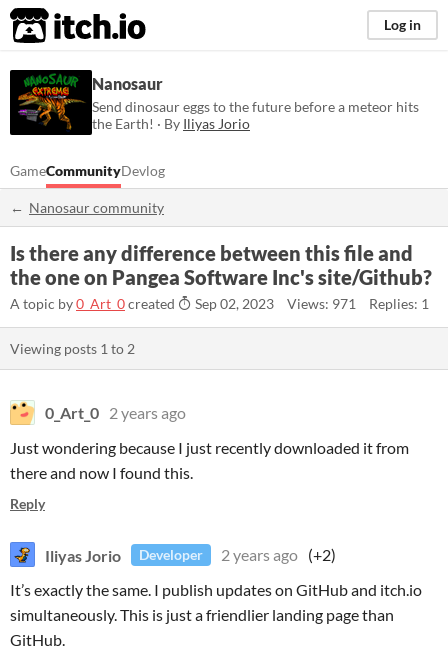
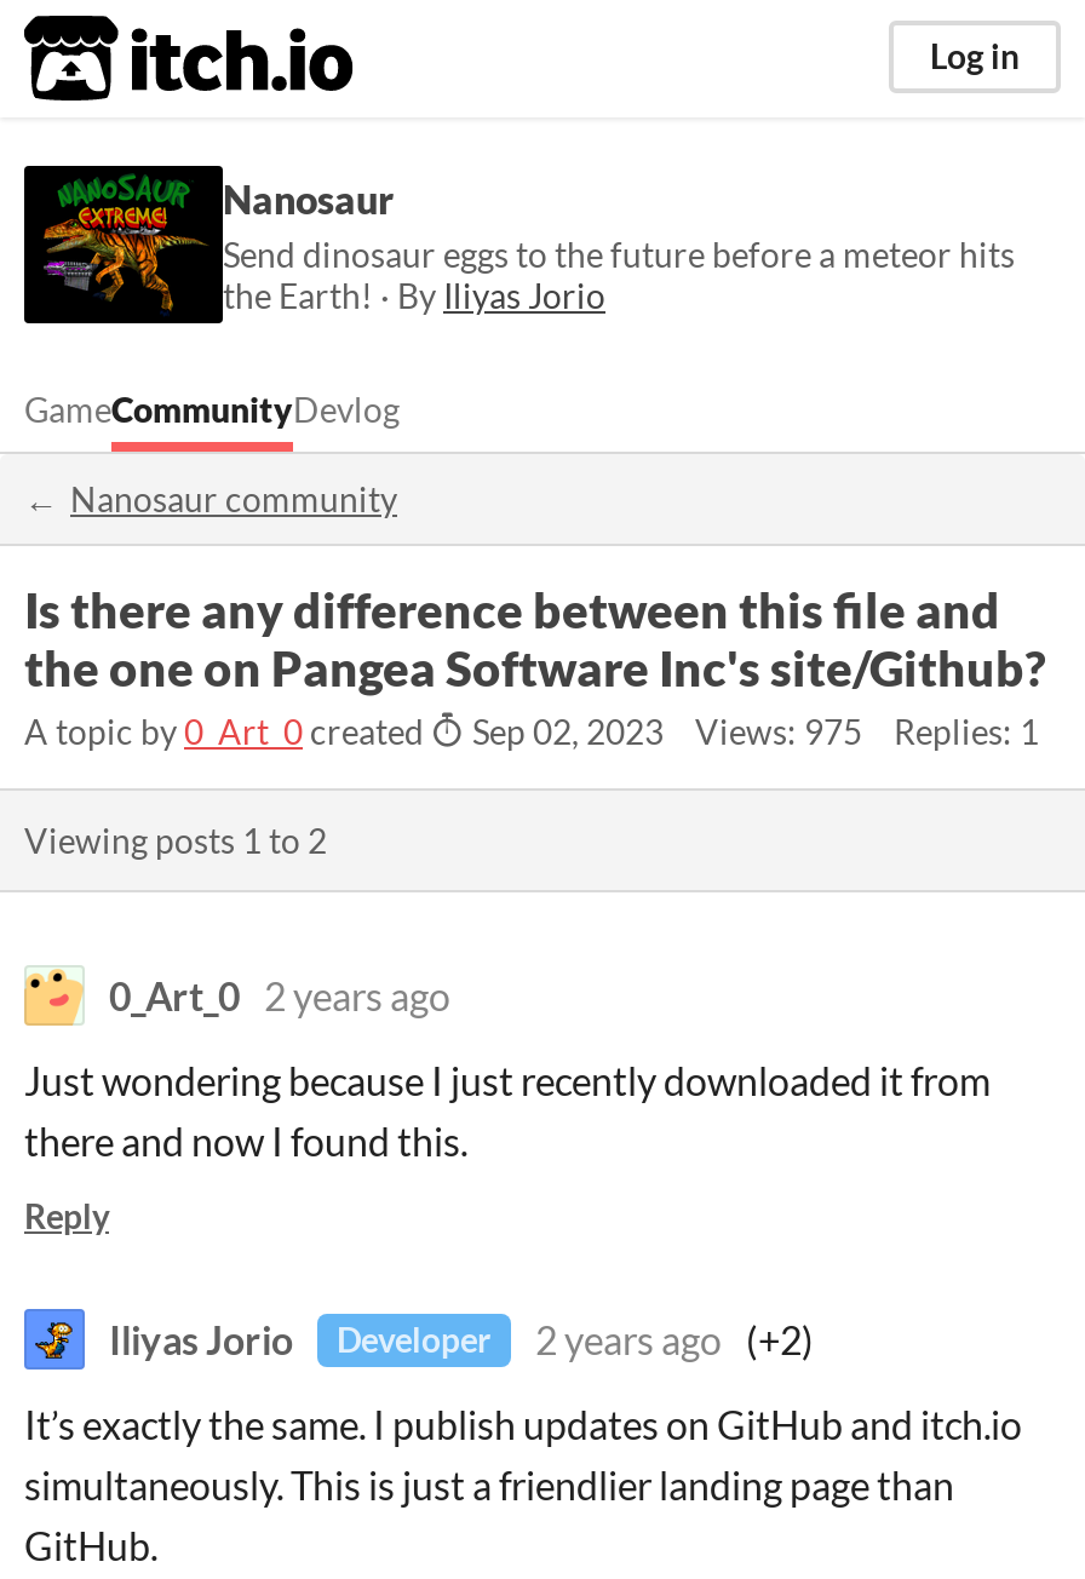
- Views: 971
+ Views: 975
